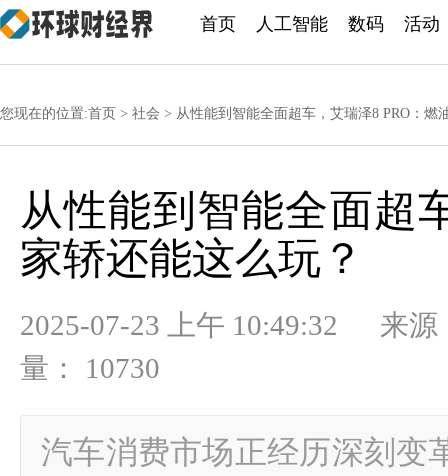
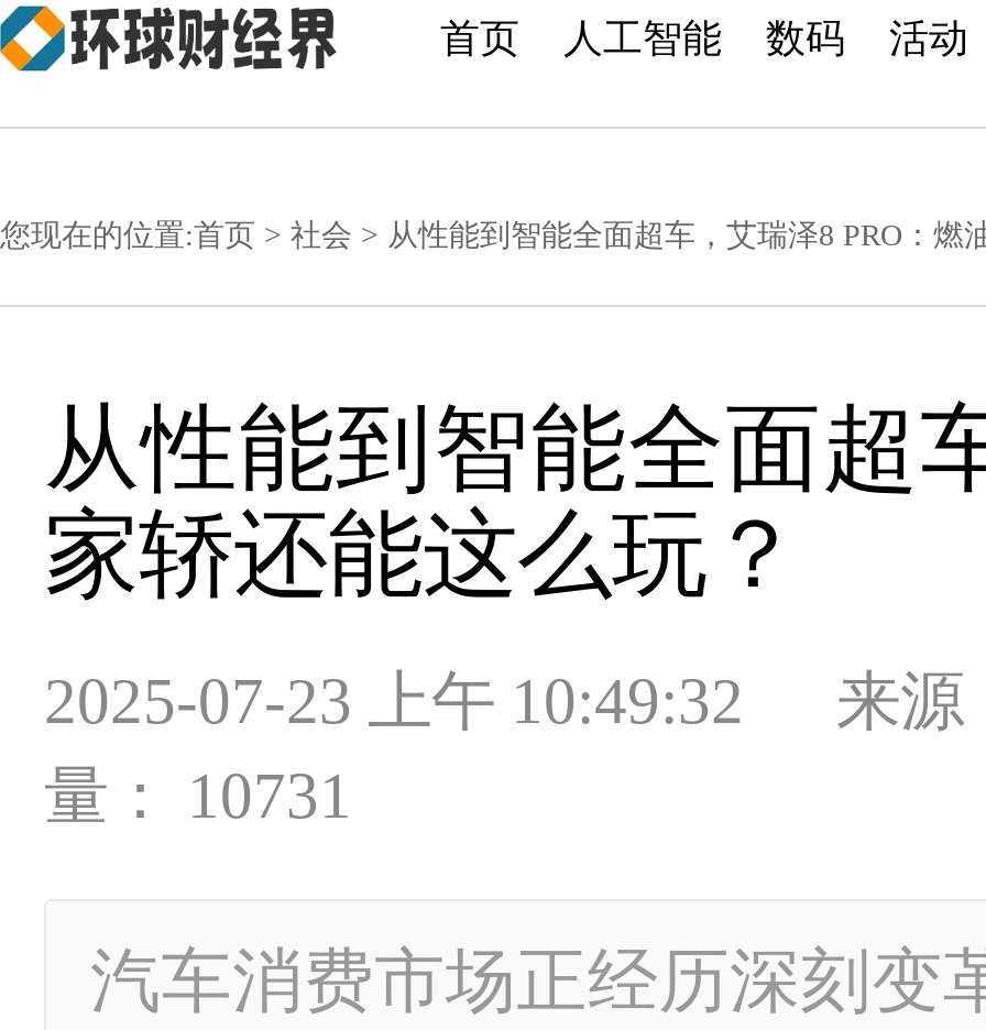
- 量： 10730
+ 量： 10731
